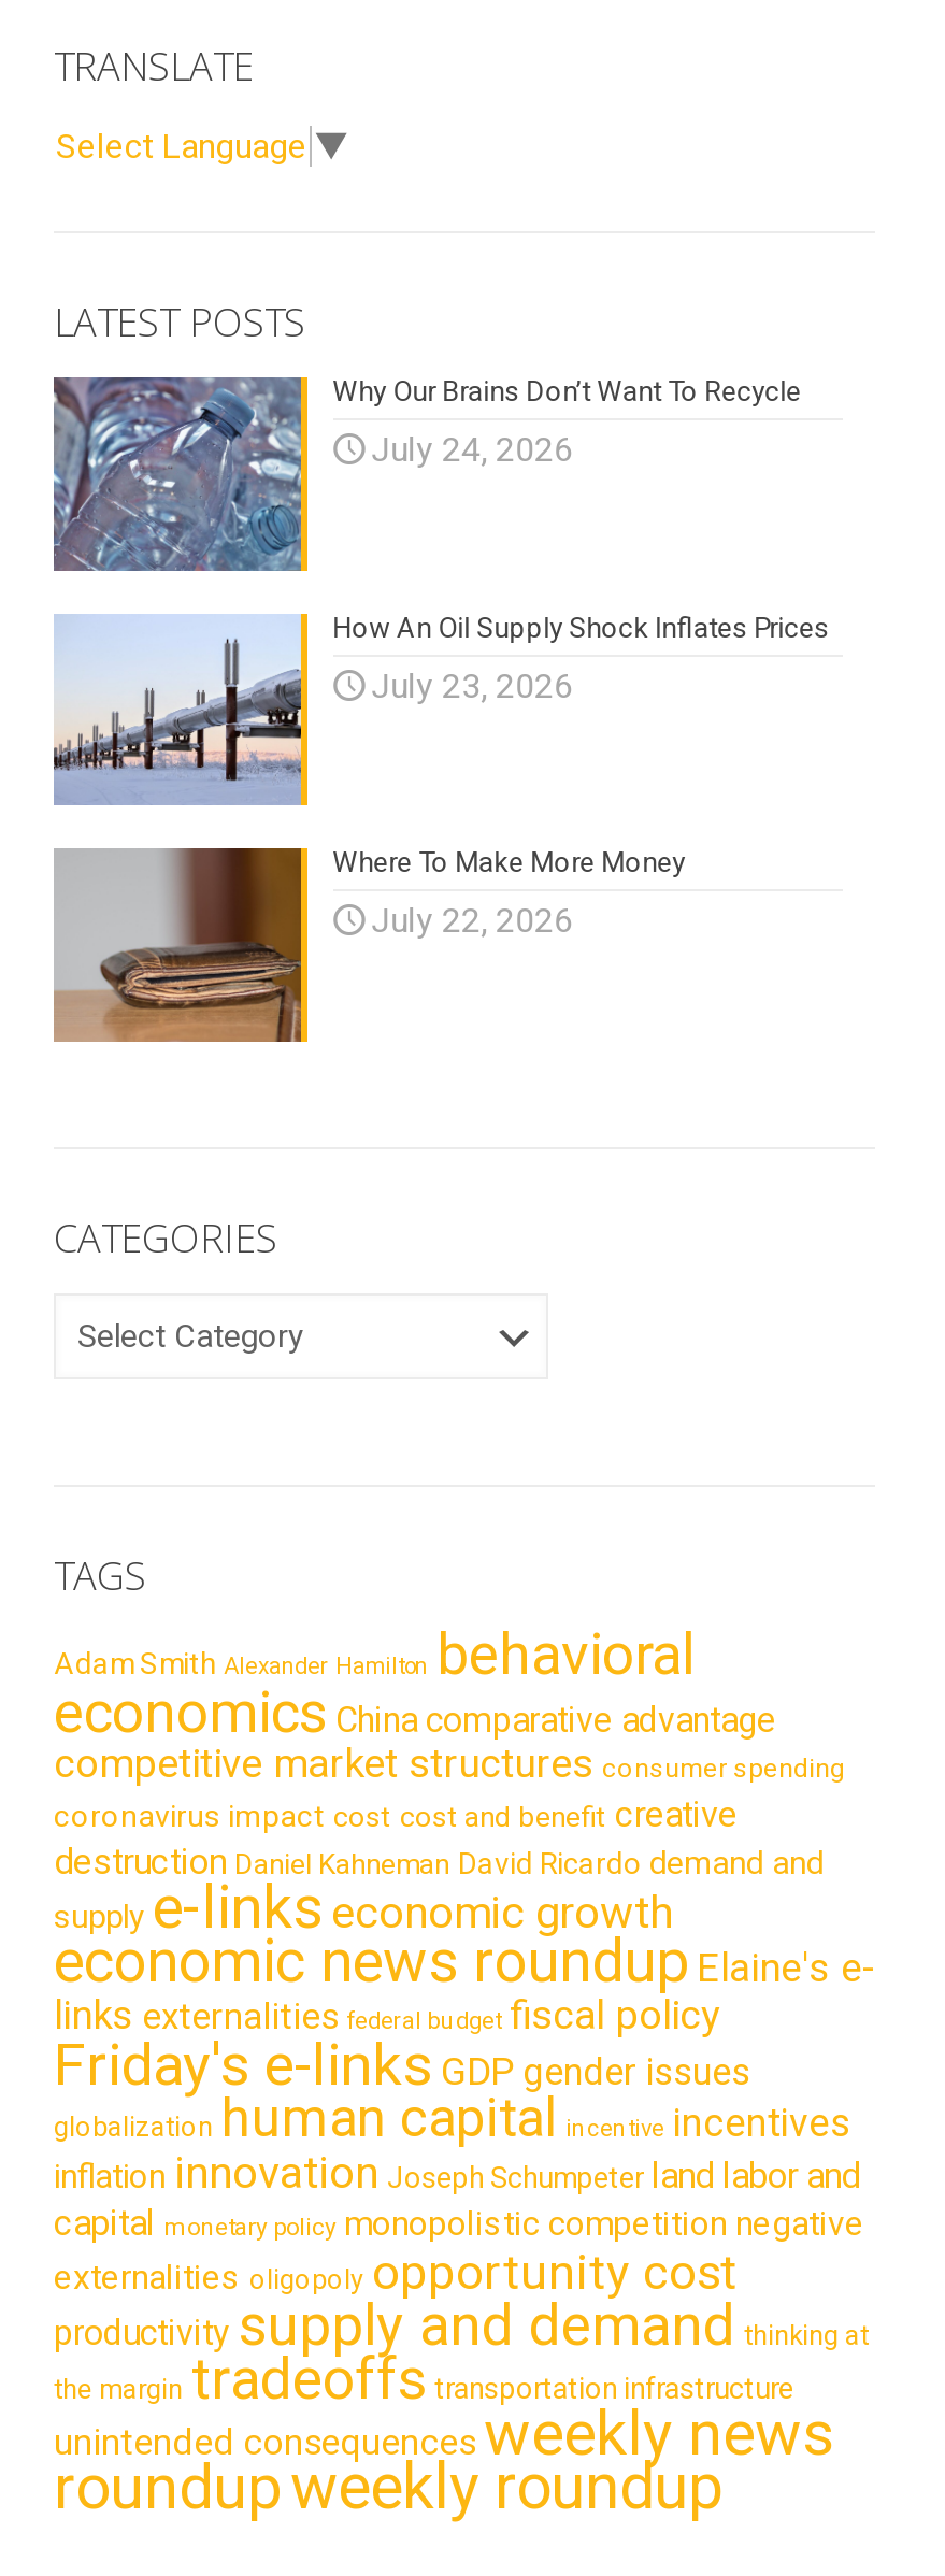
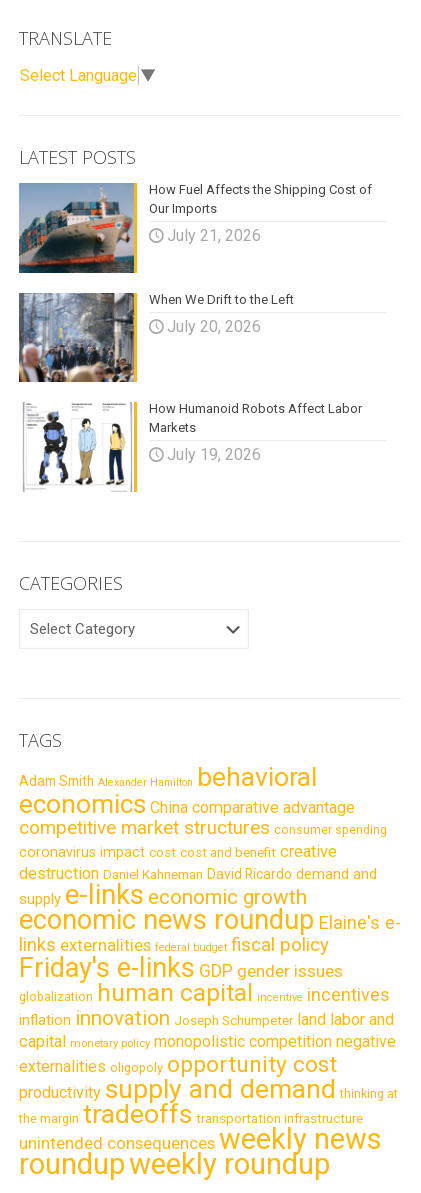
- [image]
- Why Our Brains Don’t Want To Recycle
+ [image]
+ How Fuel Affects the Shipping Cost of
+ Our Imports

- July 24, 2026
+ July 21, 2026

- [image]
- How An Oil Supply Shock Inflates Prices
+ [image]
+ When We Drift to the Left

- July 23, 2026
+ July 20, 2026

- [image]
- Where To Make More Money
+ [image]
+ How Humanoid Robots Affect Labor
+ Markets

- July 22, 2026
+ July 19, 2026
